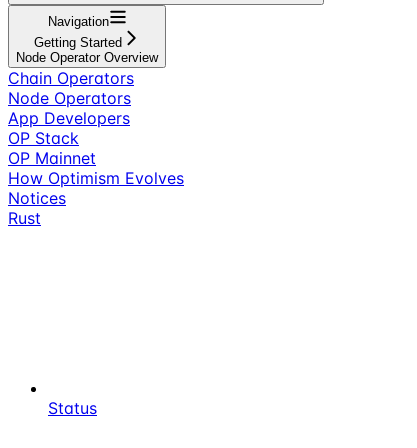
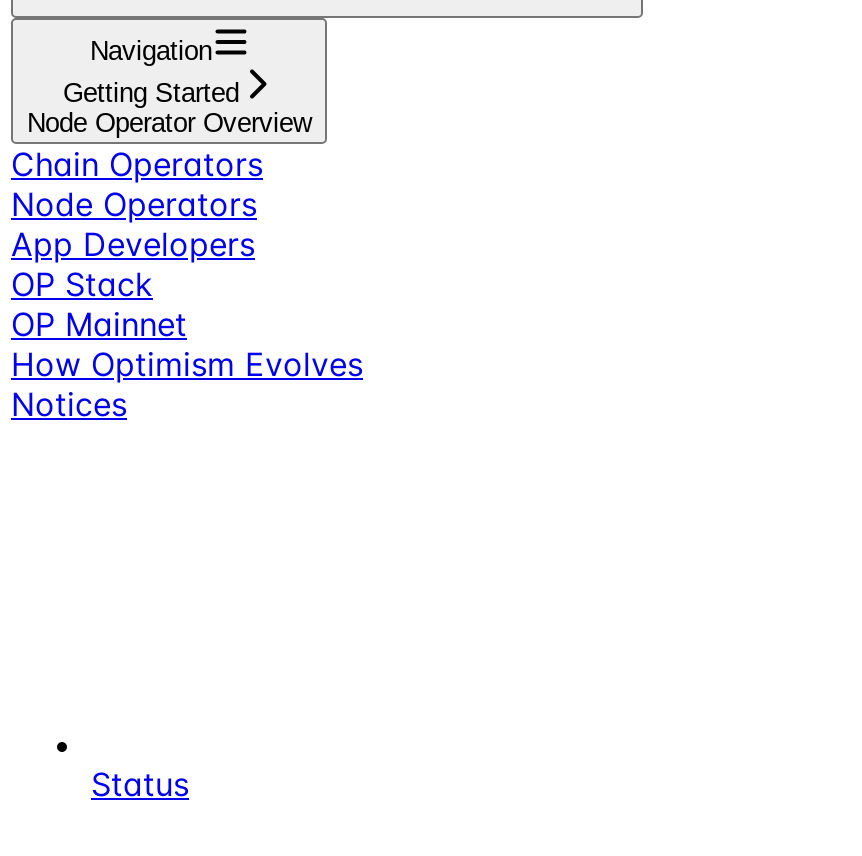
- Rust
